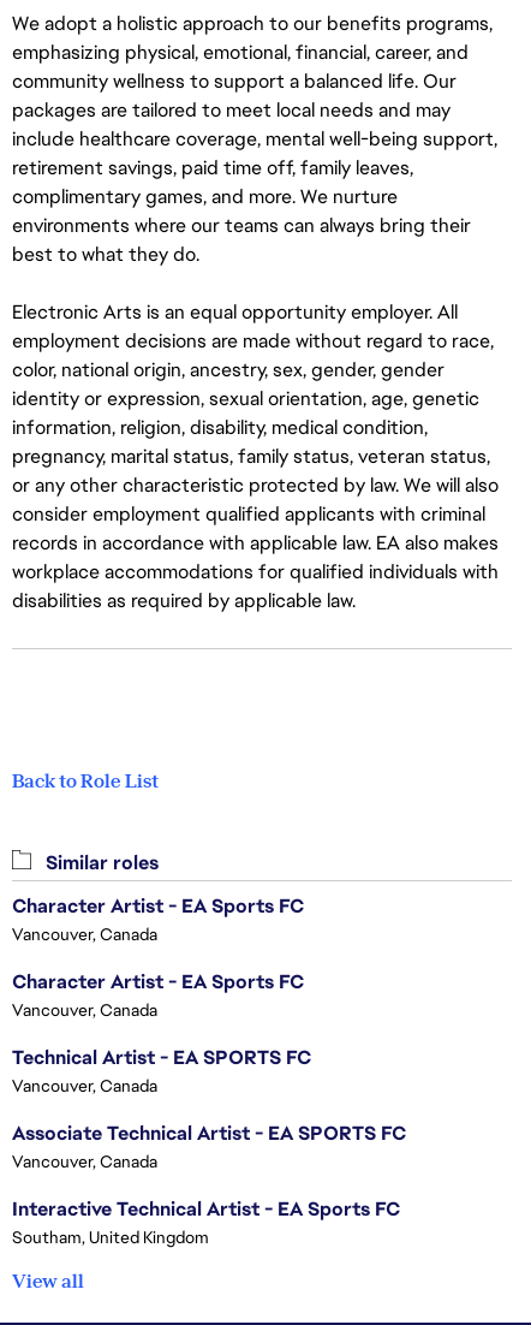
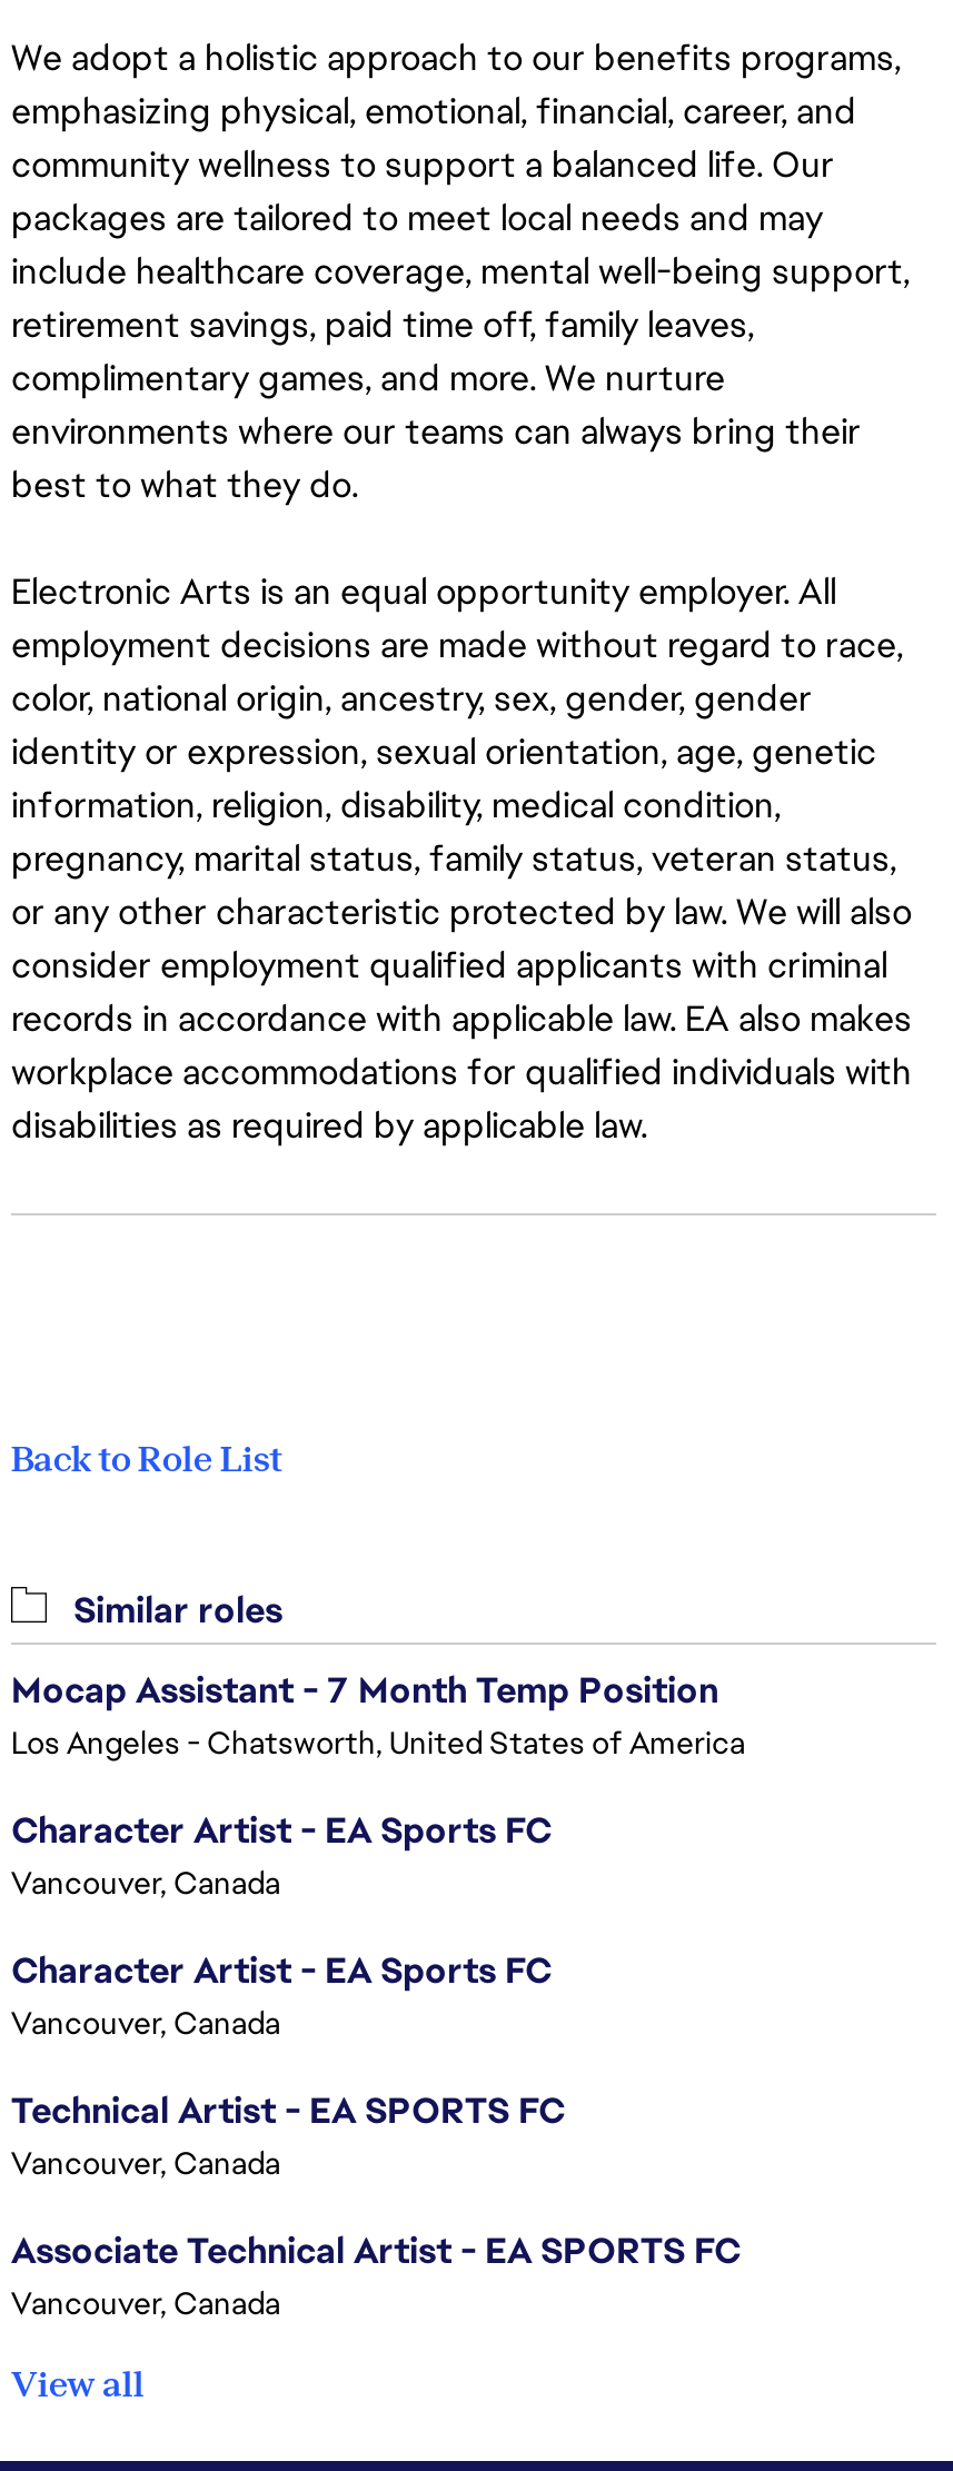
+ Mocap Assistant - 7 Month Temp Position
+ Los Angeles - Chatsworth, United States of America

moved down: Character Artist - EA Sports FC | Vancouver, Canada | Character Artist - EA Sports FC | Vancouver, Canada | Technical Artist - EA SPORTS FC | Vancouver, Canada | Associate Technical Artist - EA SPORTS FC | Vancouver, Canada

- Interactive Technical Artist - EA Sports FC
- Southam, United Kingdom
